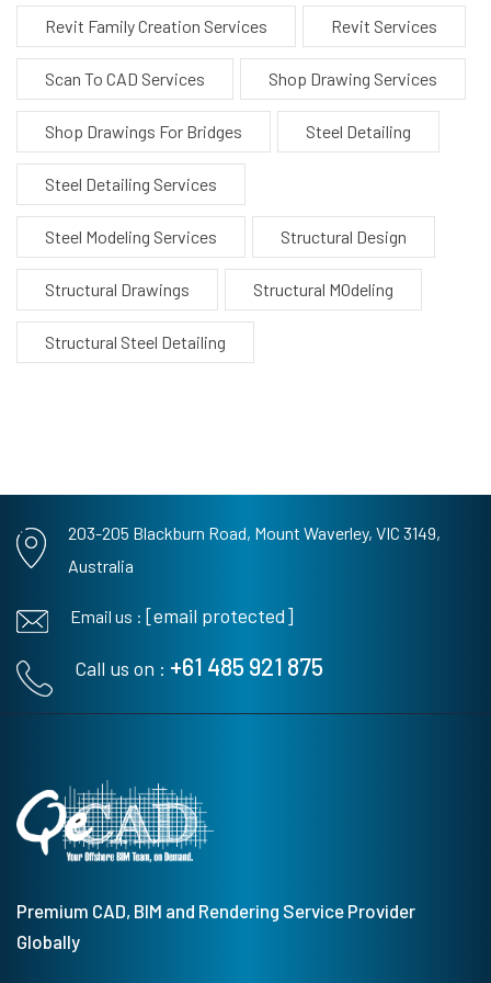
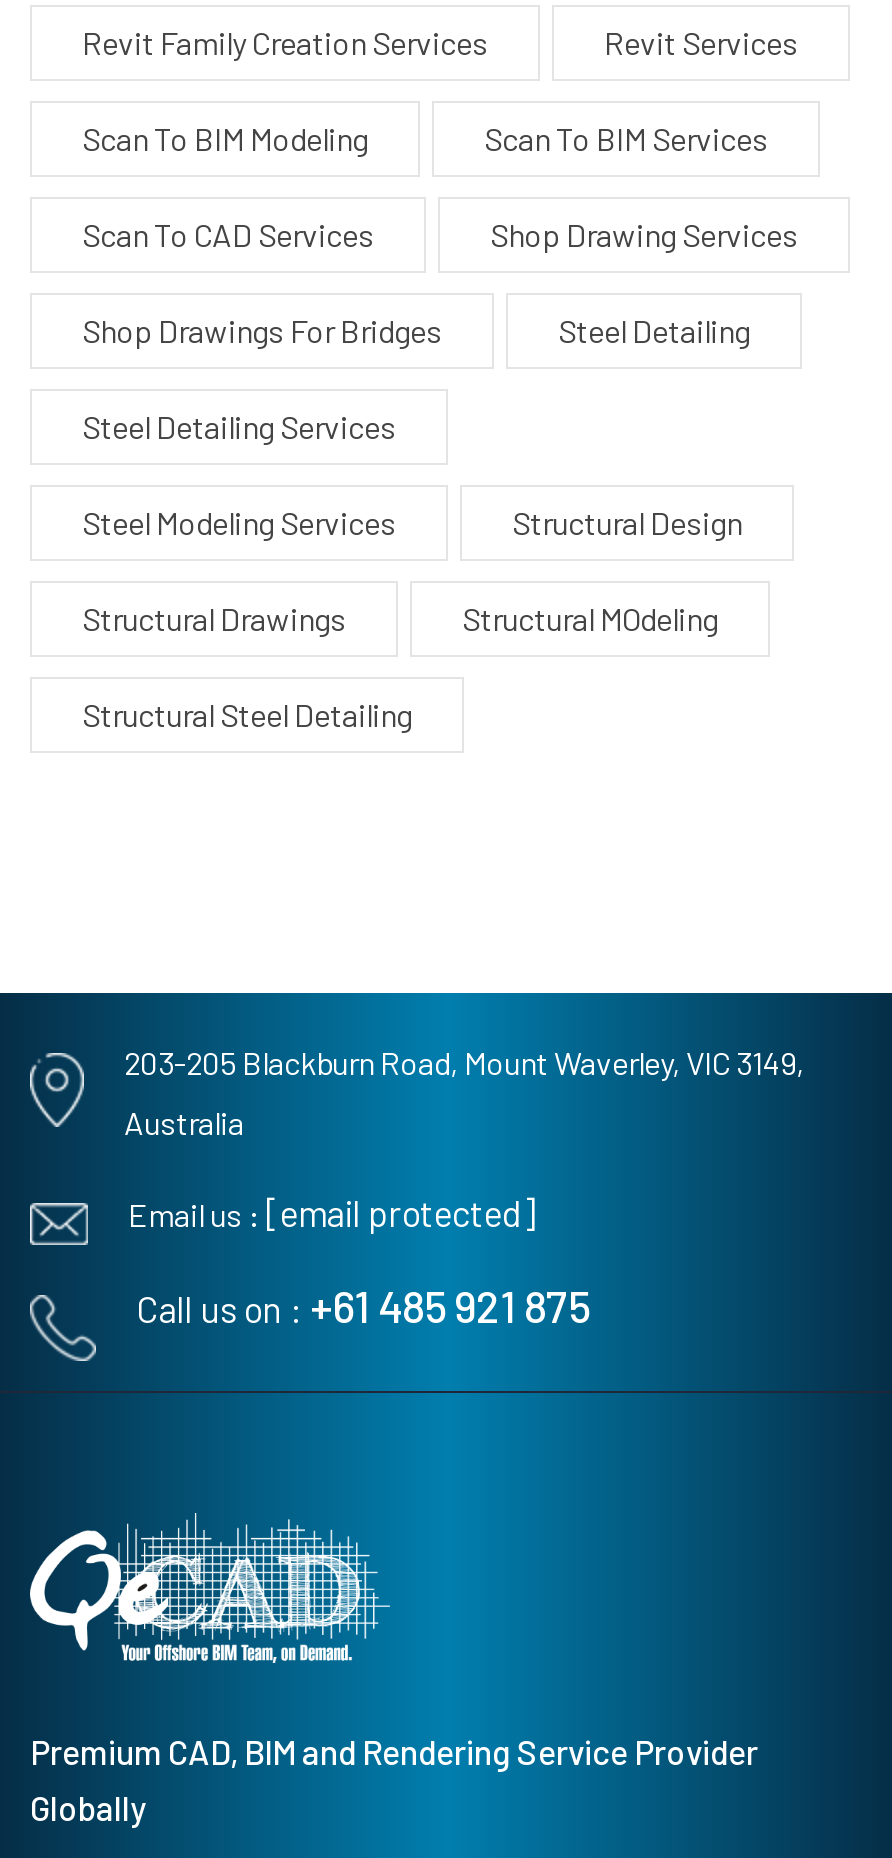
+ Scan To BIM Modeling
+ Scan To BIM Services
